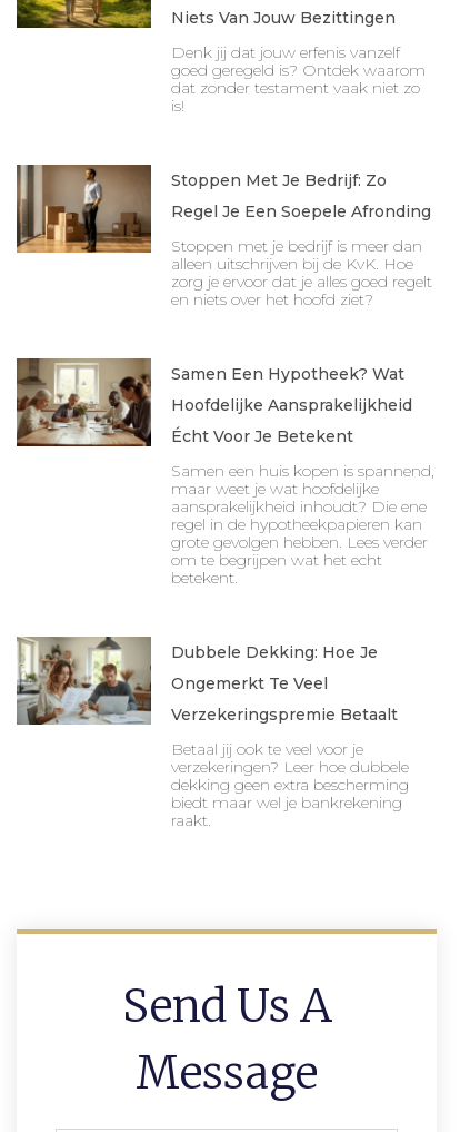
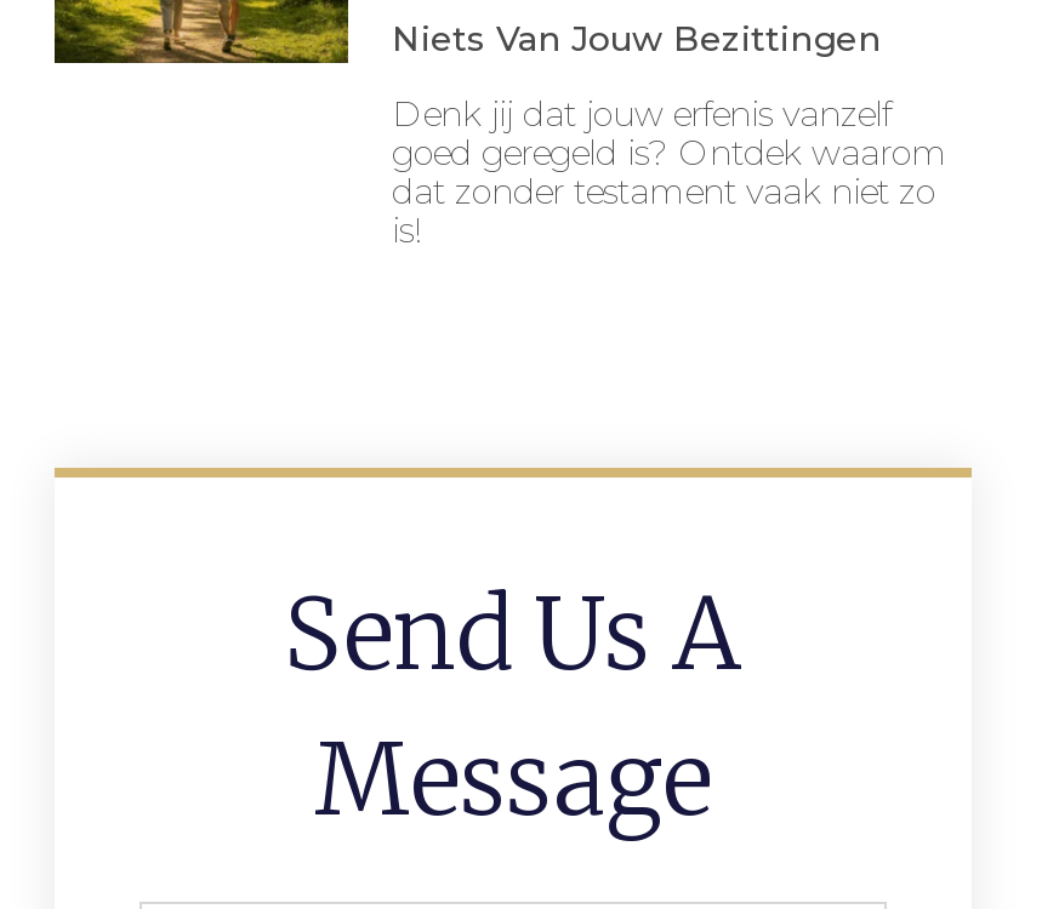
- [image]
- Stoppen Met Je Bedrijf: Zo
- Regel Je Een Soepele Afronding
- Stoppen met je bedrijf is meer dan
- alleen uitschrijven bij de KvK. Hoe
- zorg je ervoor dat je alles goed regelt
- en niets over het hoofd ziet?

- [image]
- Samen Een Hypotheek? Wat
- Hoofdelijke Aansprakelijkheid
- Écht Voor Je Betekent
- Samen een huis kopen is spannend,
- maar weet je wat hoofdelijke
- aansprakelijkheid inhoudt? Die ene
- regel in de hypotheekpapieren kan
- grote gevolgen hebben. Lees verder
- om te begrijpen wat het echt
- betekent.

- [image]
- Dubbele Dekking: Hoe Je
- Ongemerkt Te Veel
- Verzekeringspremie Betaalt
- Betaal jij ook te veel voor je
- verzekeringen? Leer hoe dubbele
- dekking geen extra bescherming
- biedt maar wel je bankrekening
- raakt.
